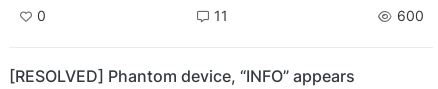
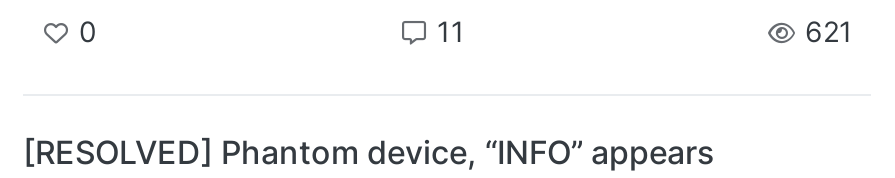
- 600
+ 621
